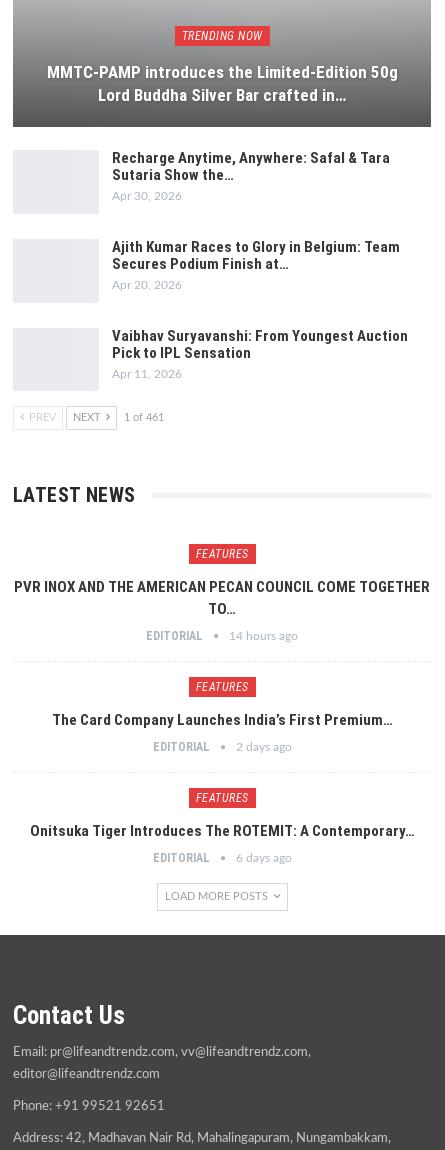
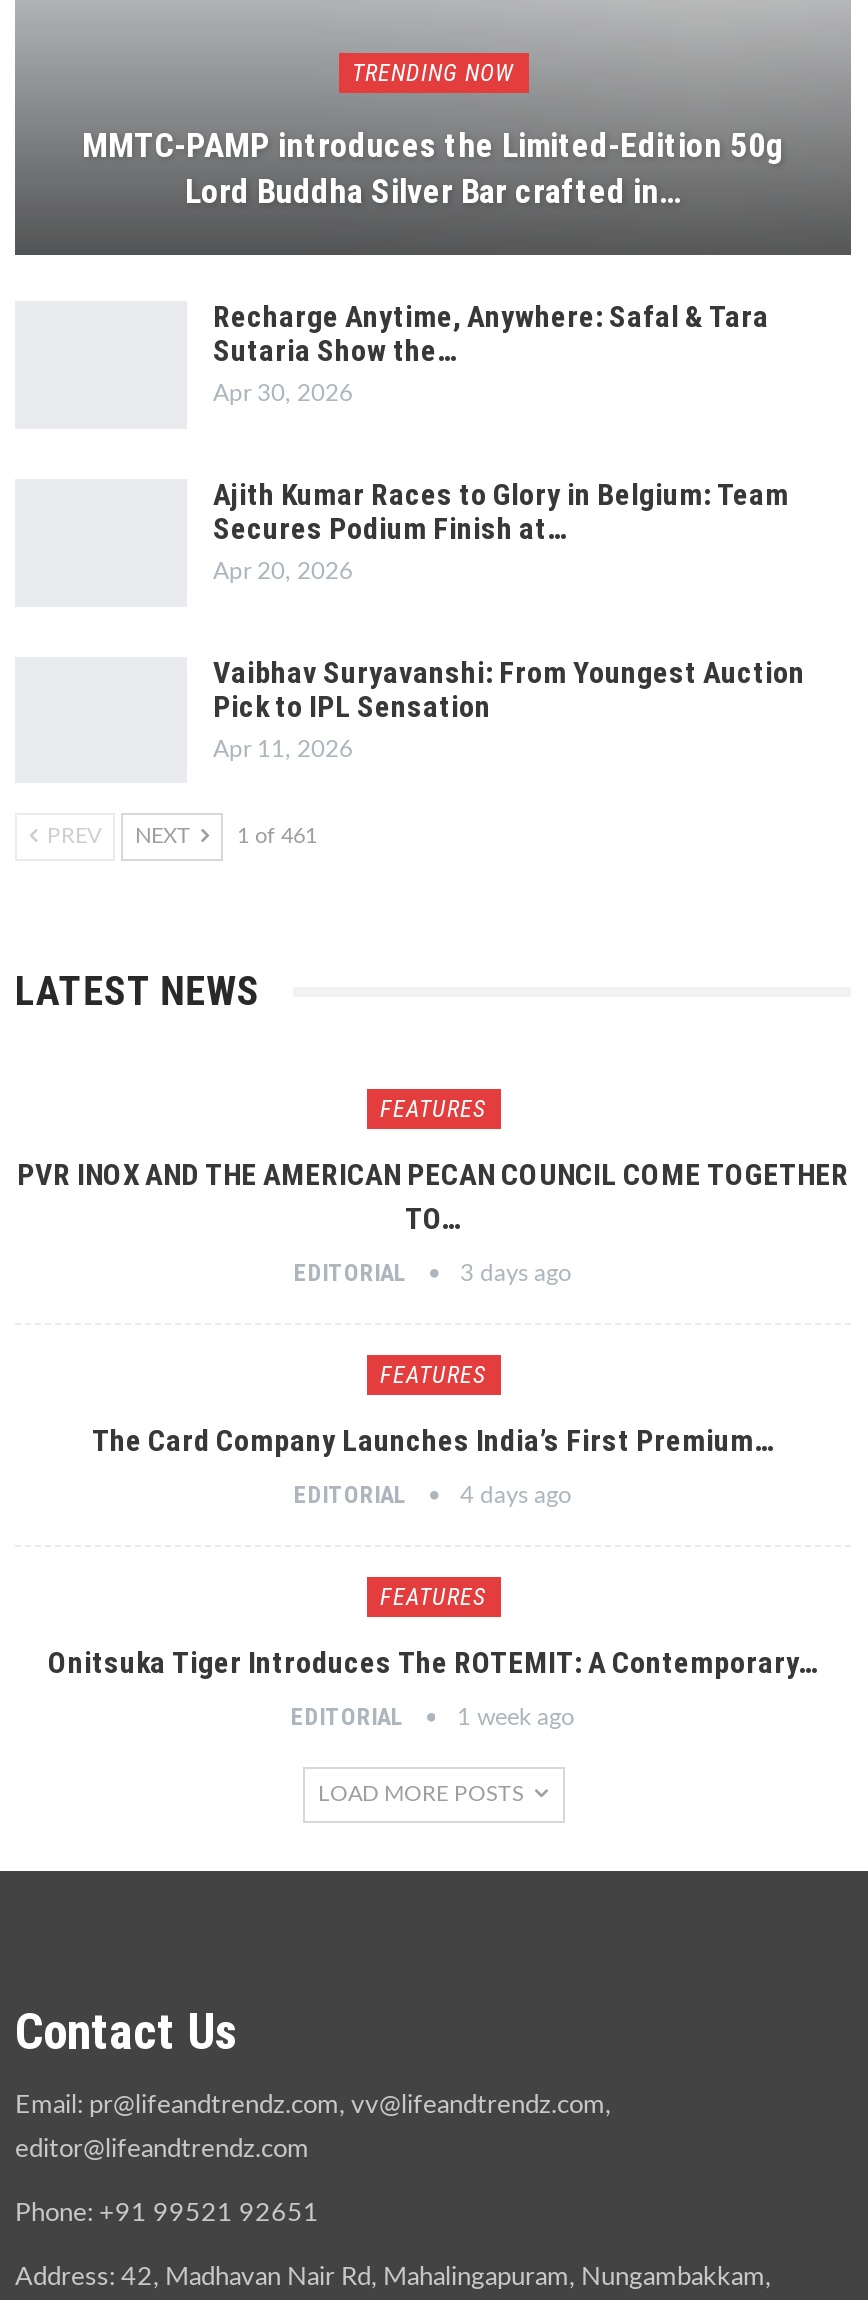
- EDITORIAL 14 hours ago
+ EDITORIAL 3 days ago

- EDITORIAL 2 days ago
+ EDITORIAL 4 days ago

- EDITORIAL 6 days ago
+ EDITORIAL 1 week ago
